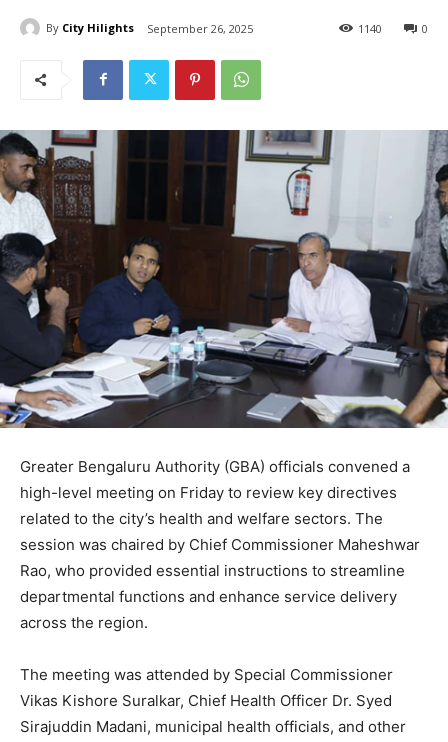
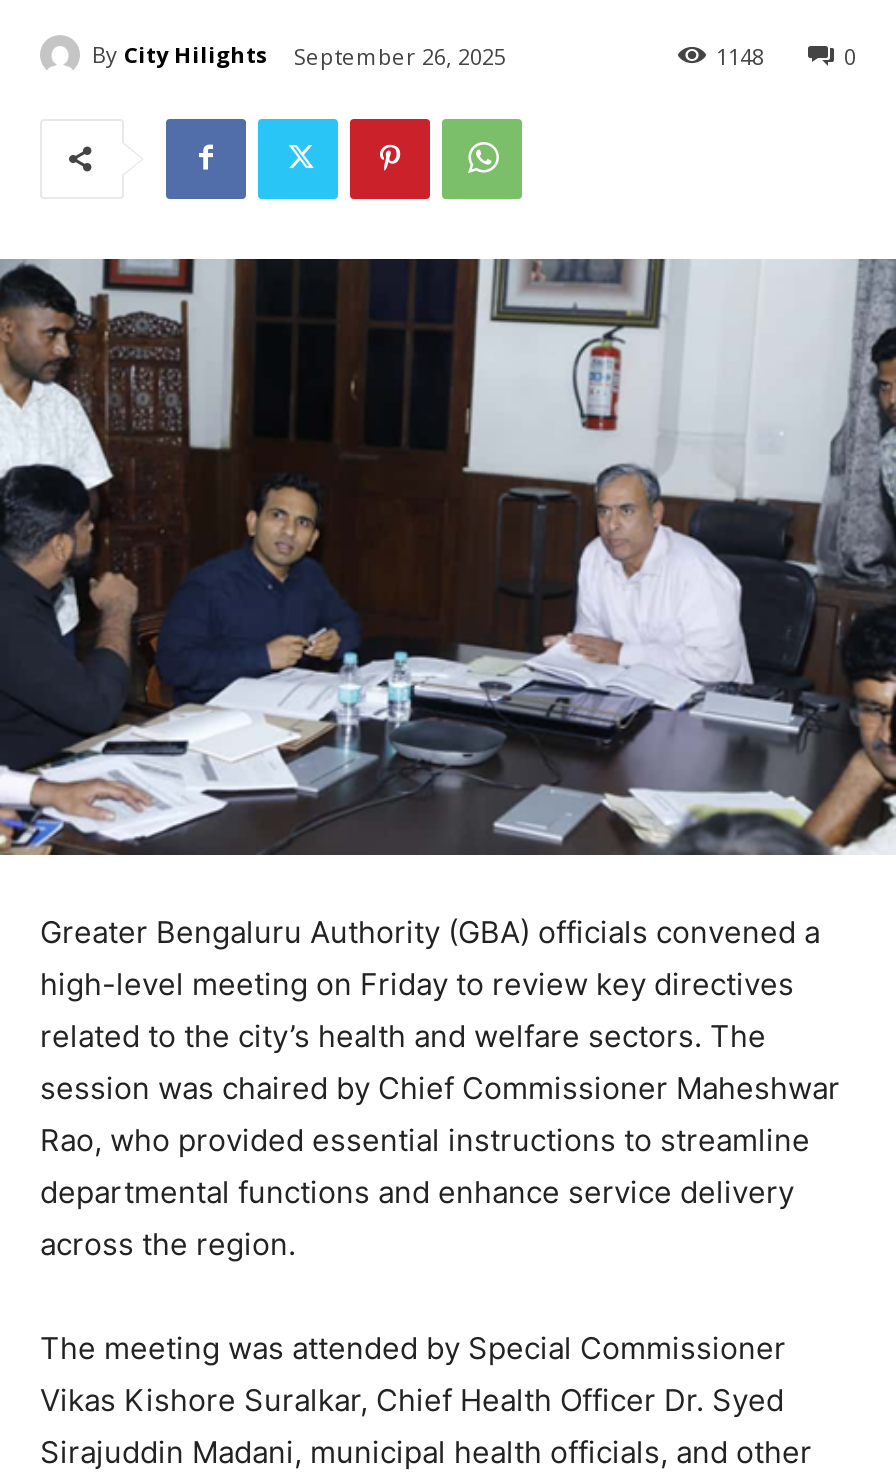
- 1140
+ 1148
